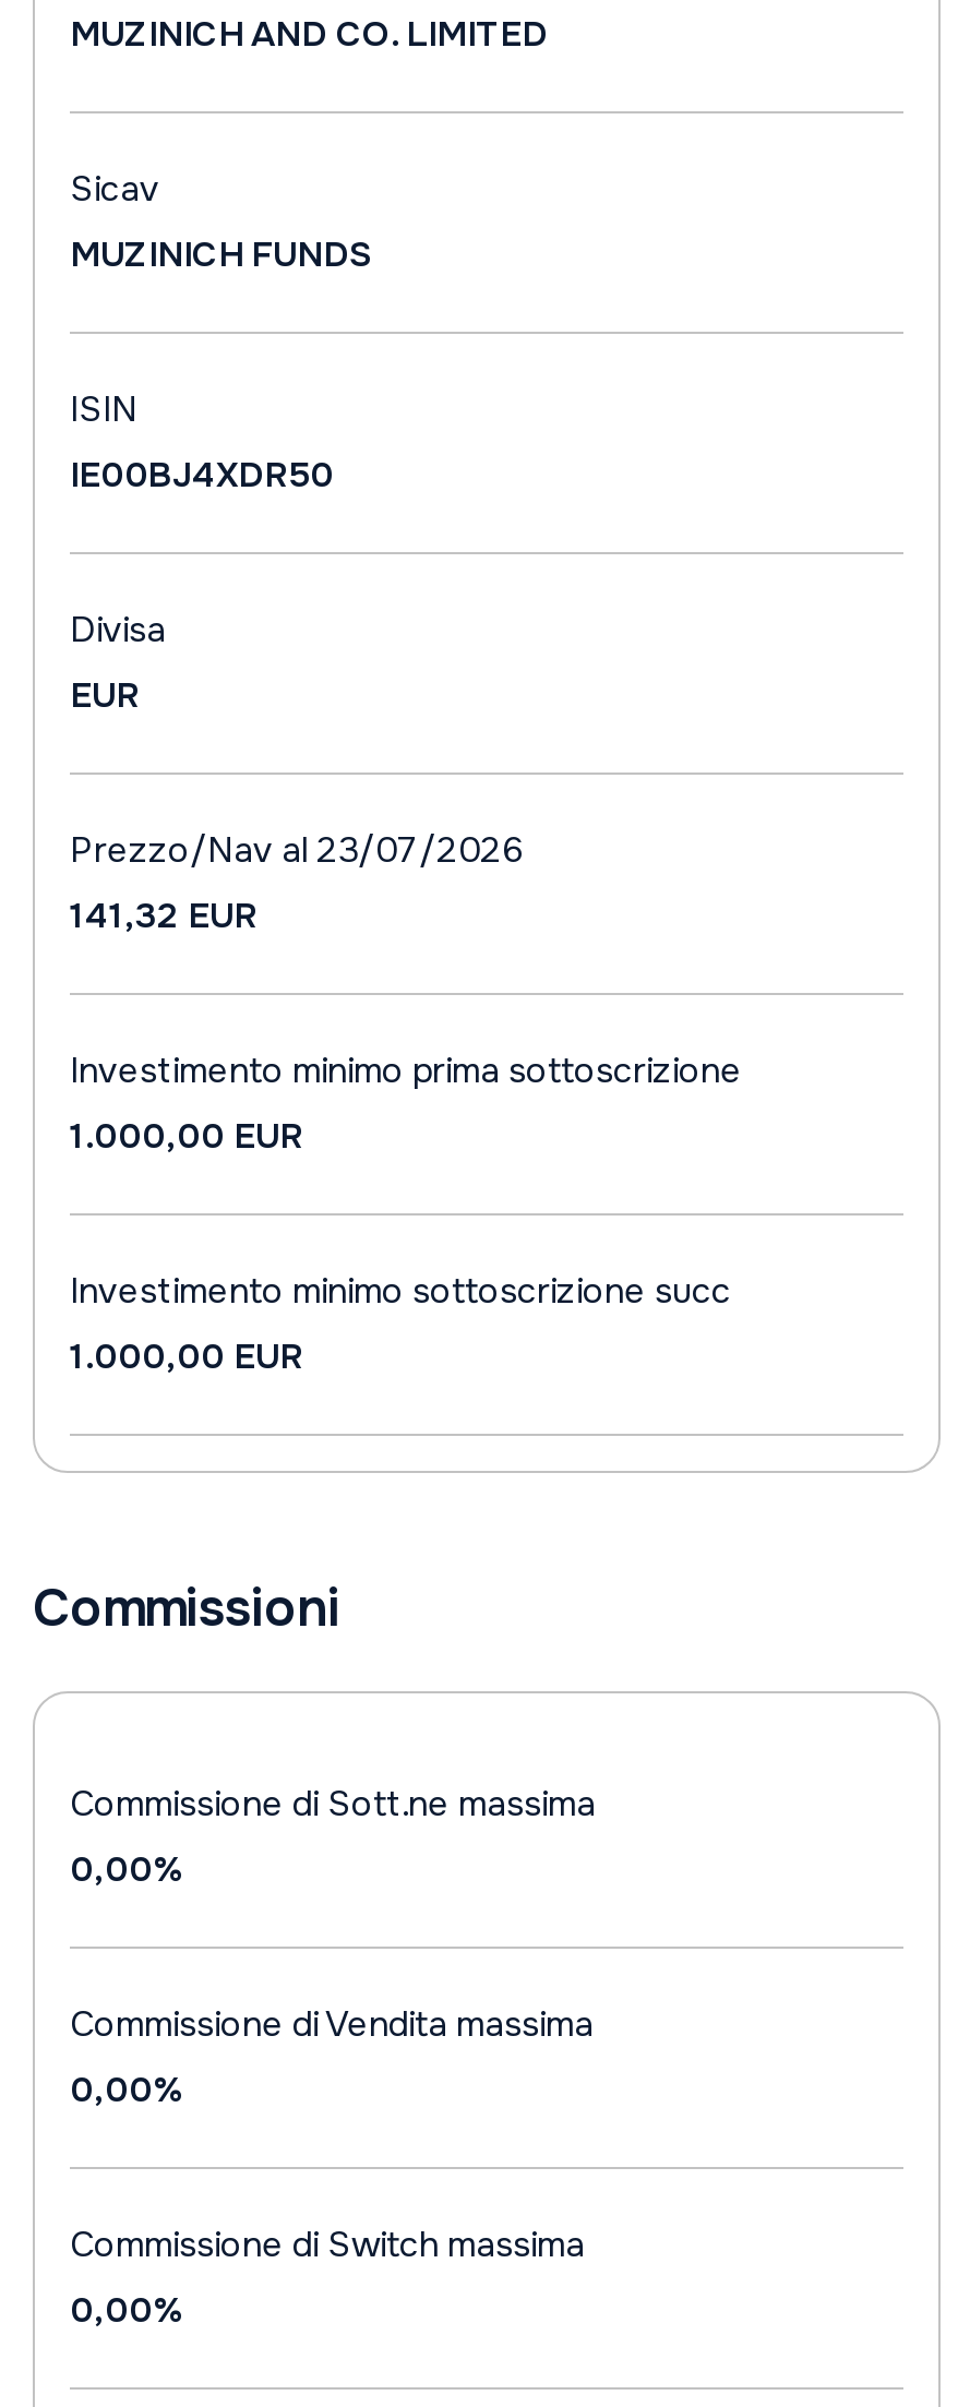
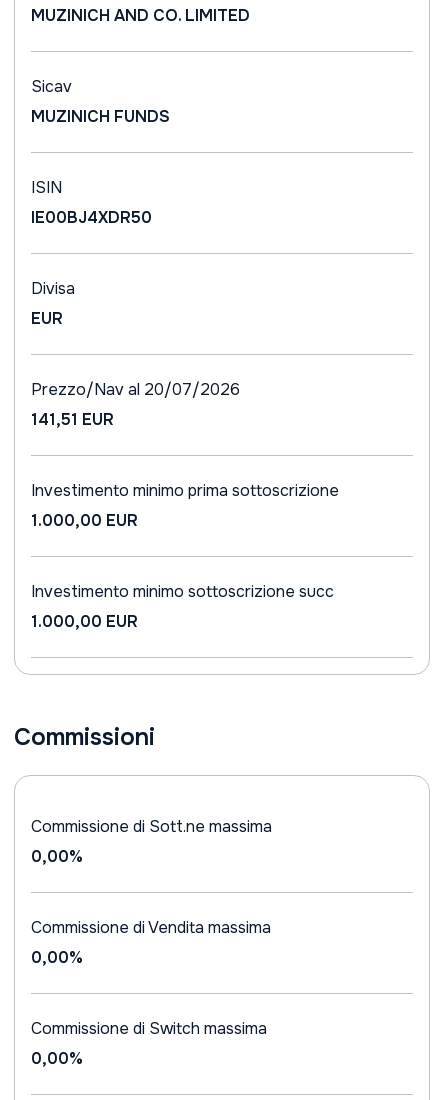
- Prezzo/Nav al 23/07/2026
+ Prezzo/Nav al 20/07/2026

- 141,32 EUR
+ 141,51 EUR
